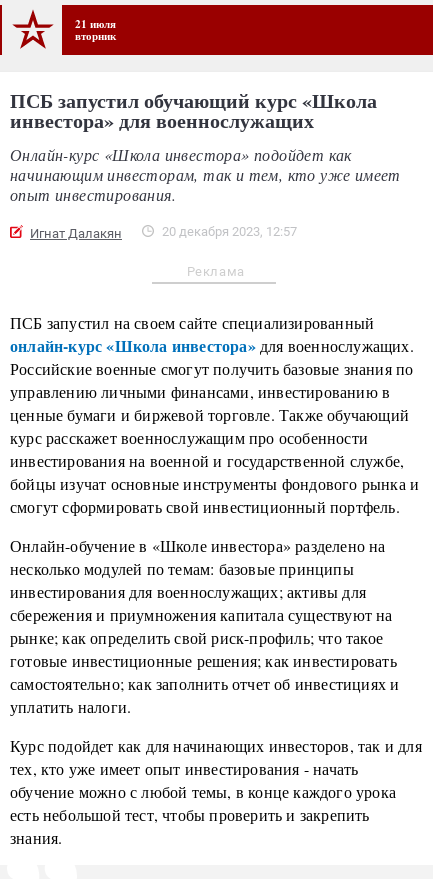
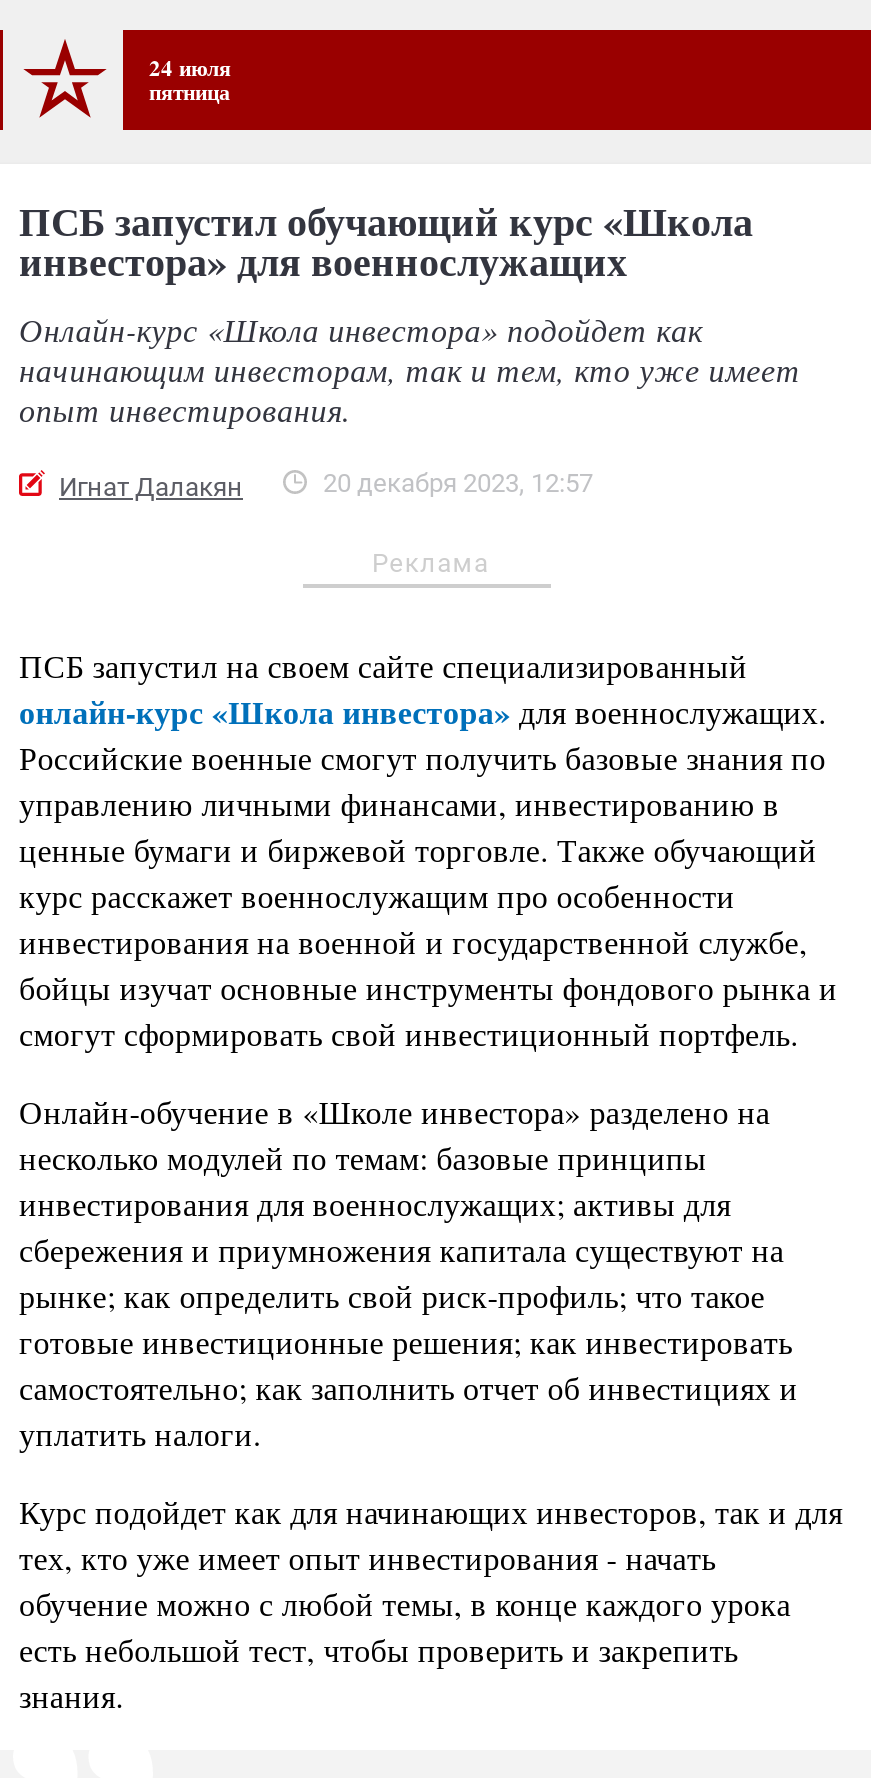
- 21 июля
- вторник
+ 24 июля
+ пятница
